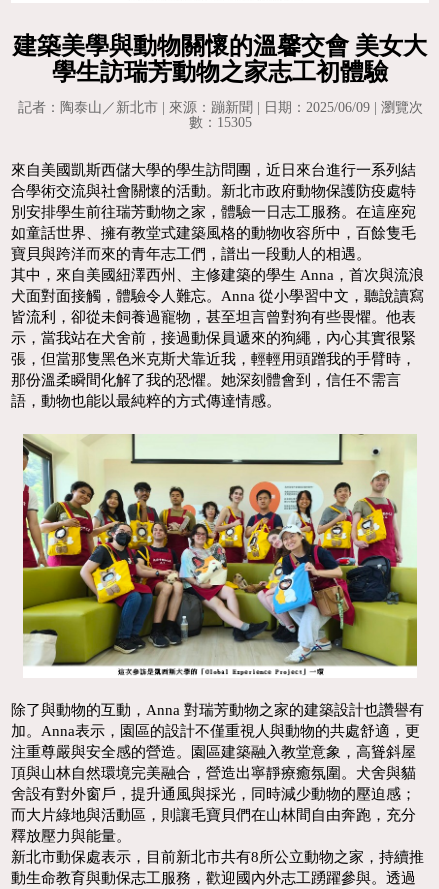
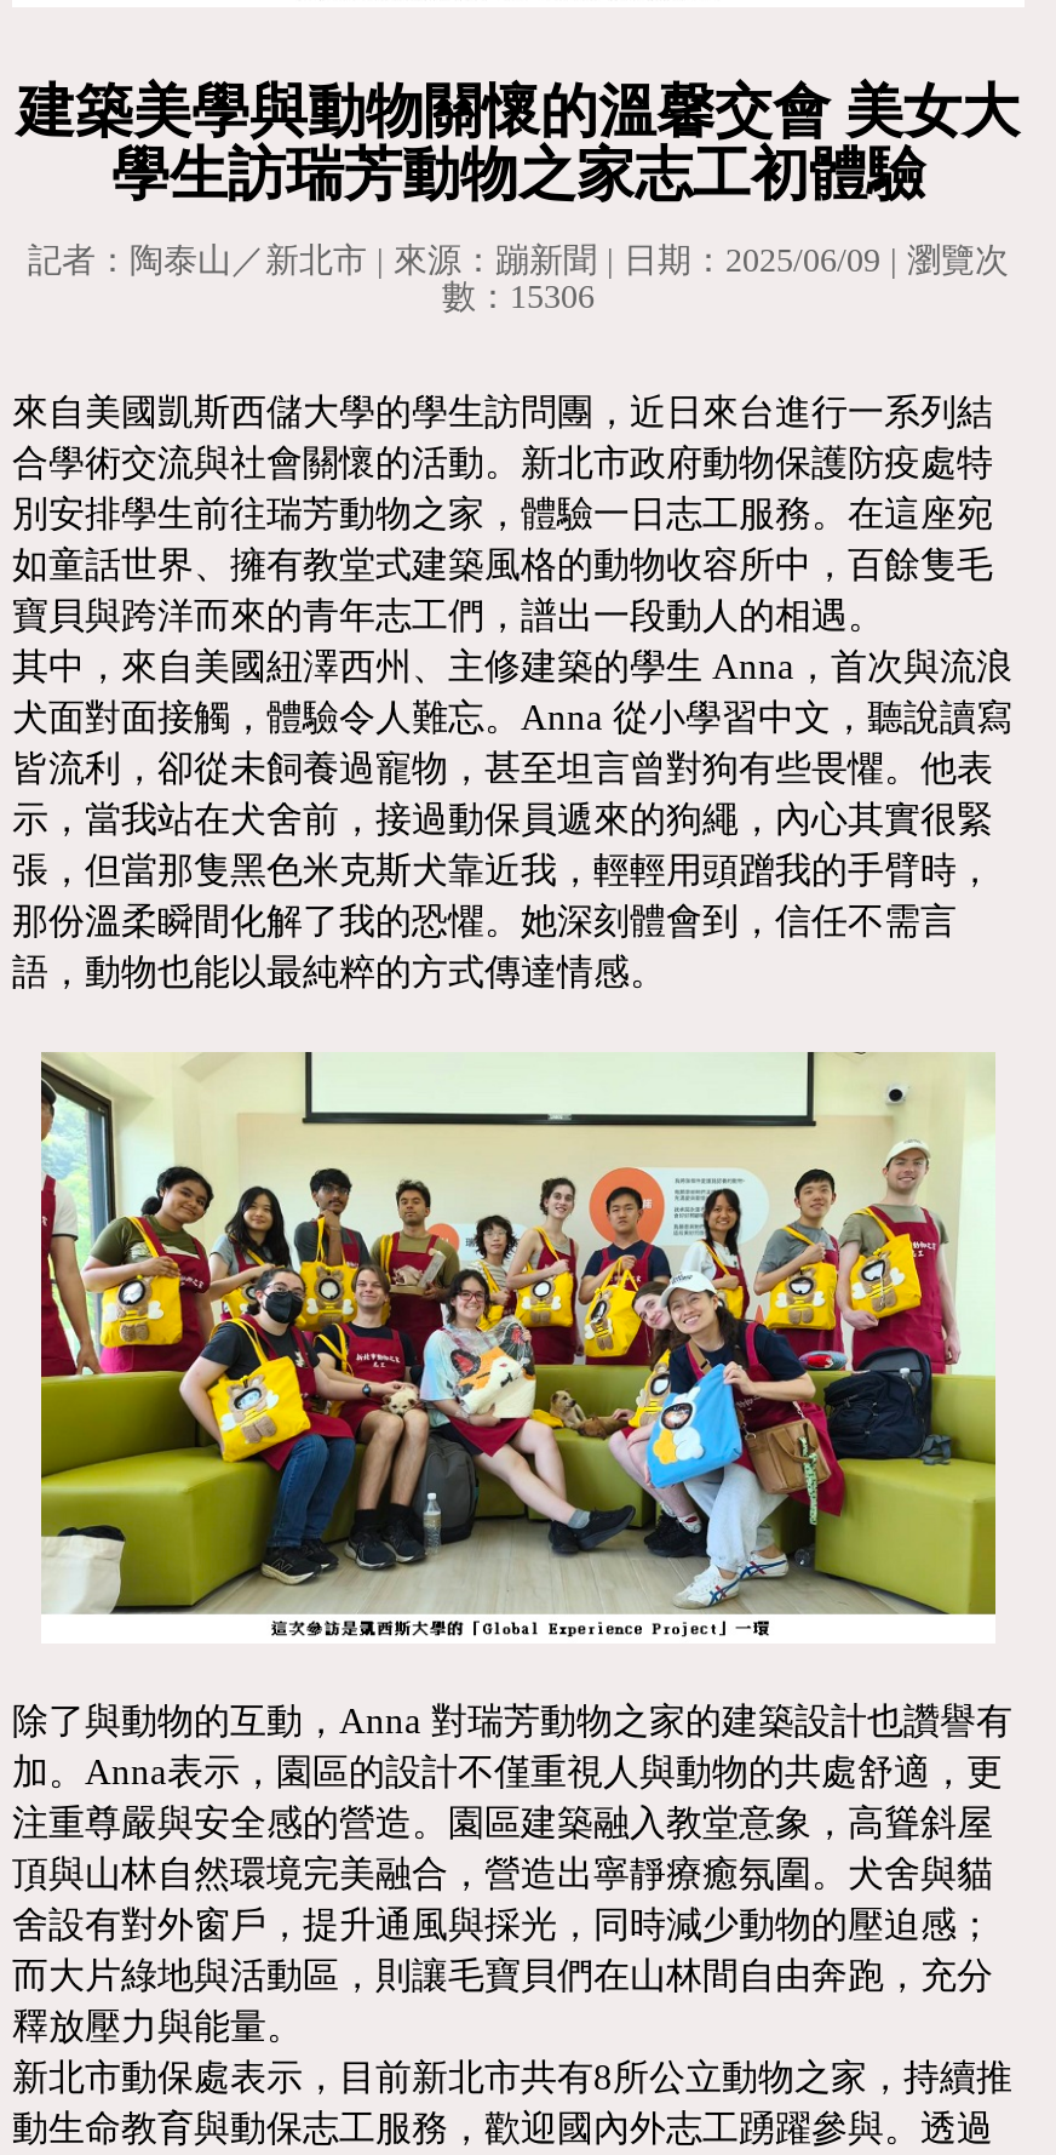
- 數：15305
+ 數：15306
